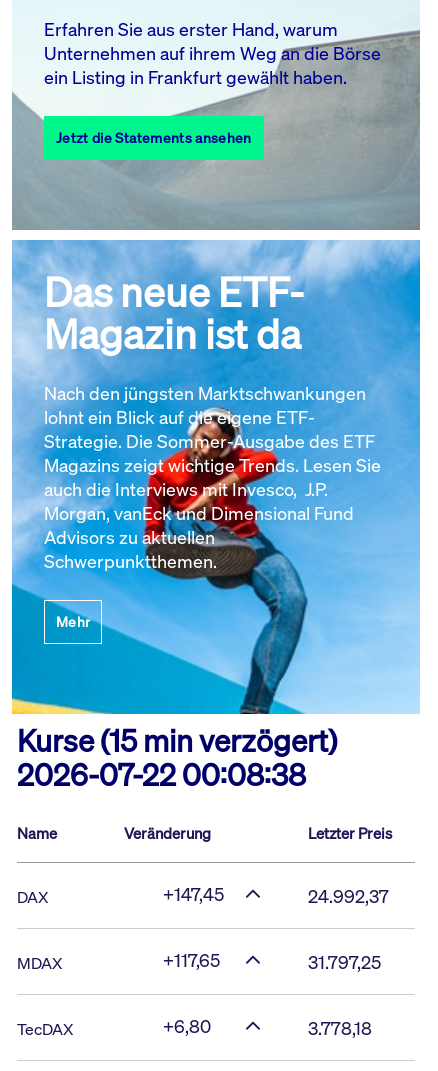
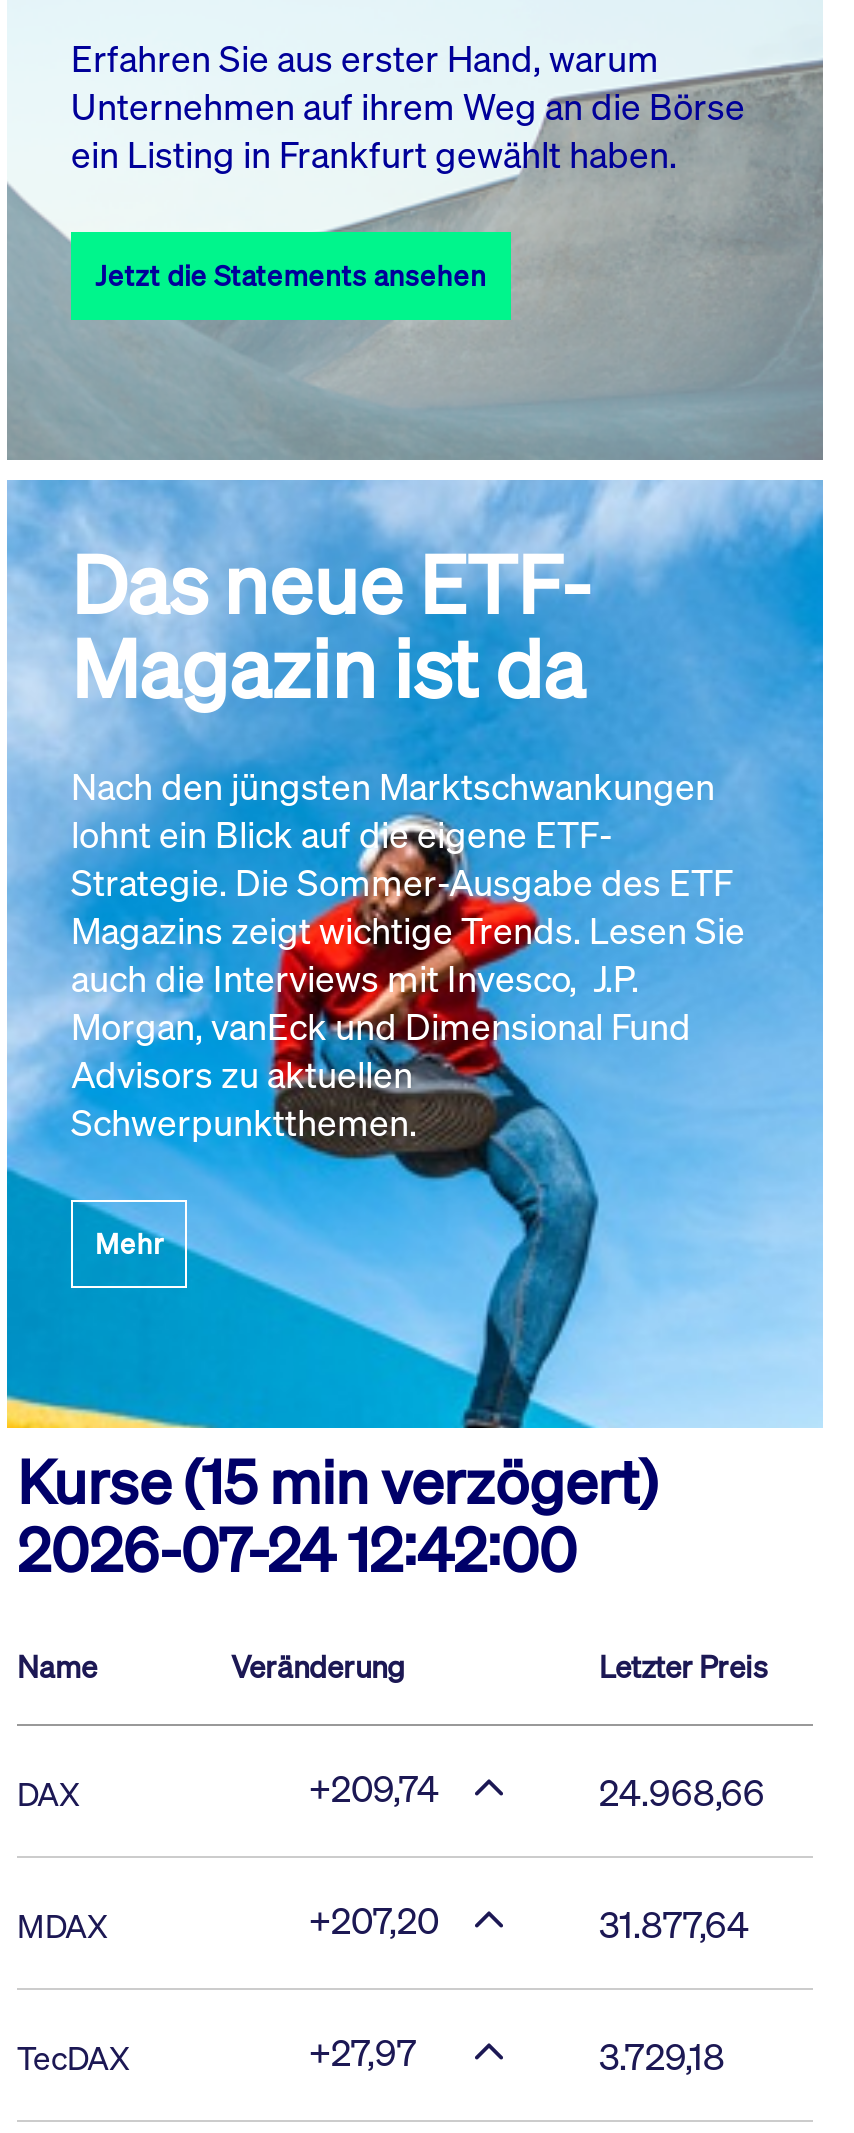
- 2026-07-22 00:08:38
+ 2026-07-24 12:42:00

- +147,45
+ +209,74

- 24.992,37
+ 24.968,66

- +117,65
+ +207,20

- 31.797,25
+ 31.877,64

- +6,80
+ +27,97

- 3.778,18
+ 3.729,18
